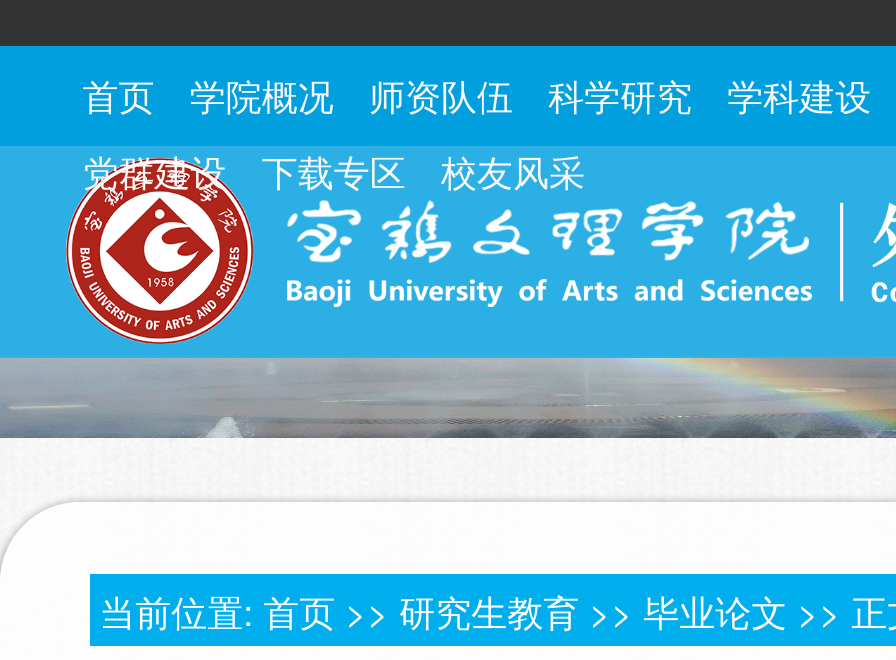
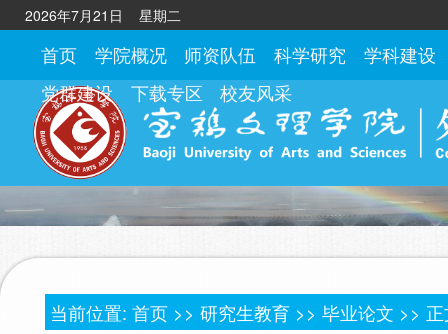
+ 2026年7月21日 星期二
